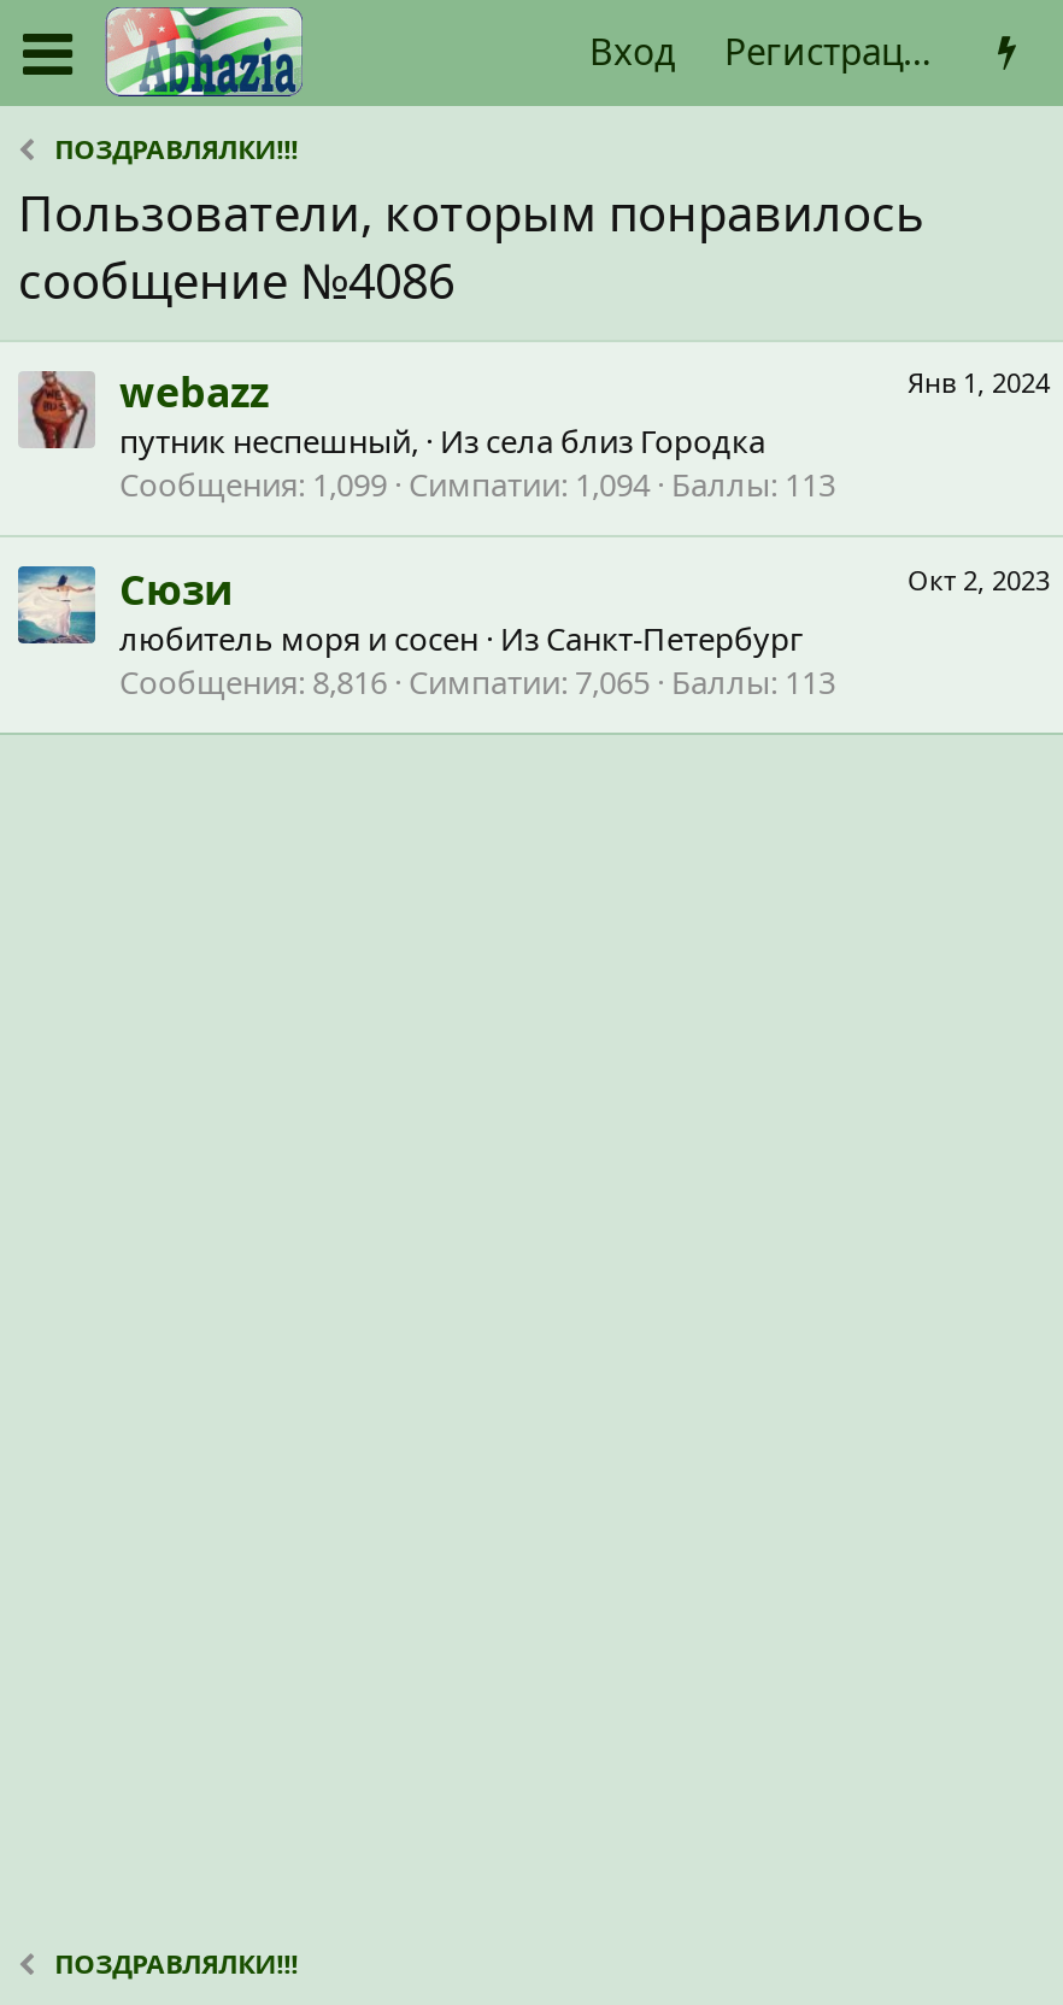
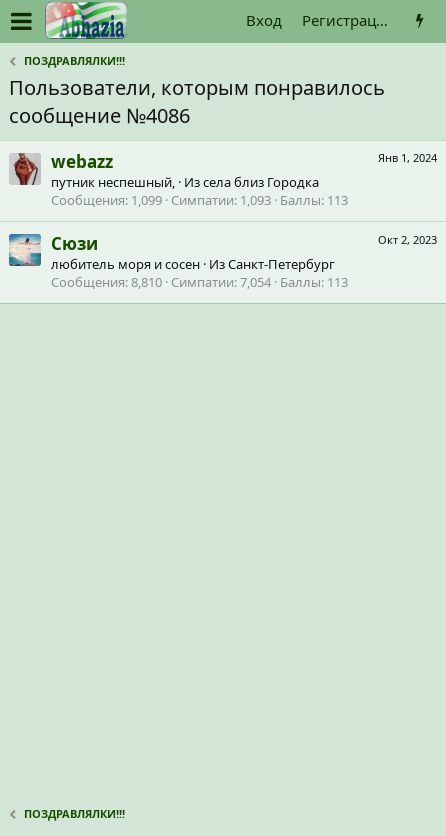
- Сообщения 1,099 Симпатии 1,094 Баллы 113
+ Сообщения 1,099 Симпатии 1,093 Баллы 113

- Сообщения 8,816 Симпатии 7,065 Баллы 113
+ Сообщения 8,810 Симпатии 7,054 Баллы 113
